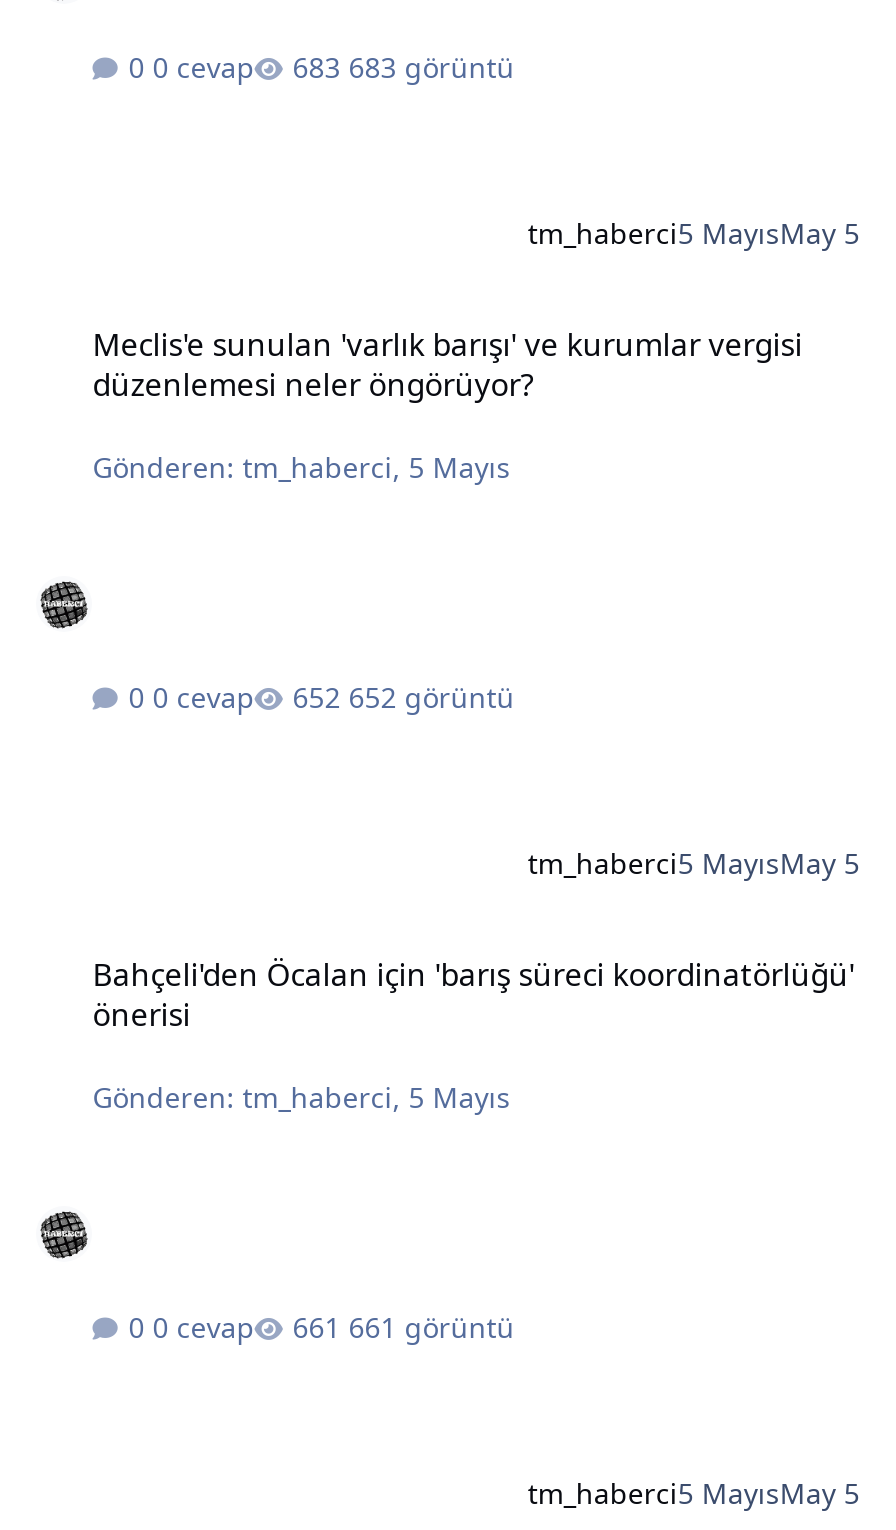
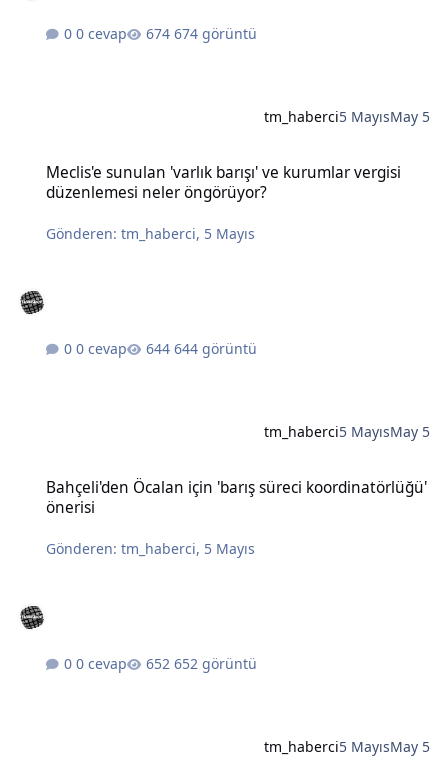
- 683 görüntü
+ 674 görüntü

- 652 görüntü
+ 644 görüntü

- 661 görüntü
+ 652 görüntü
